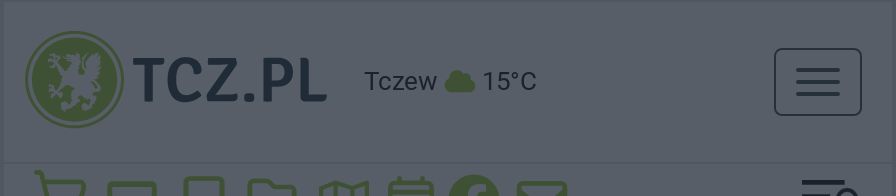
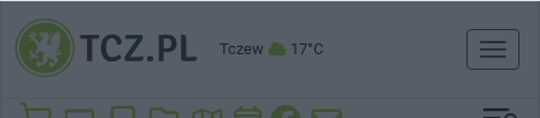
- Tczew 15°C
+ Tczew 17°C
